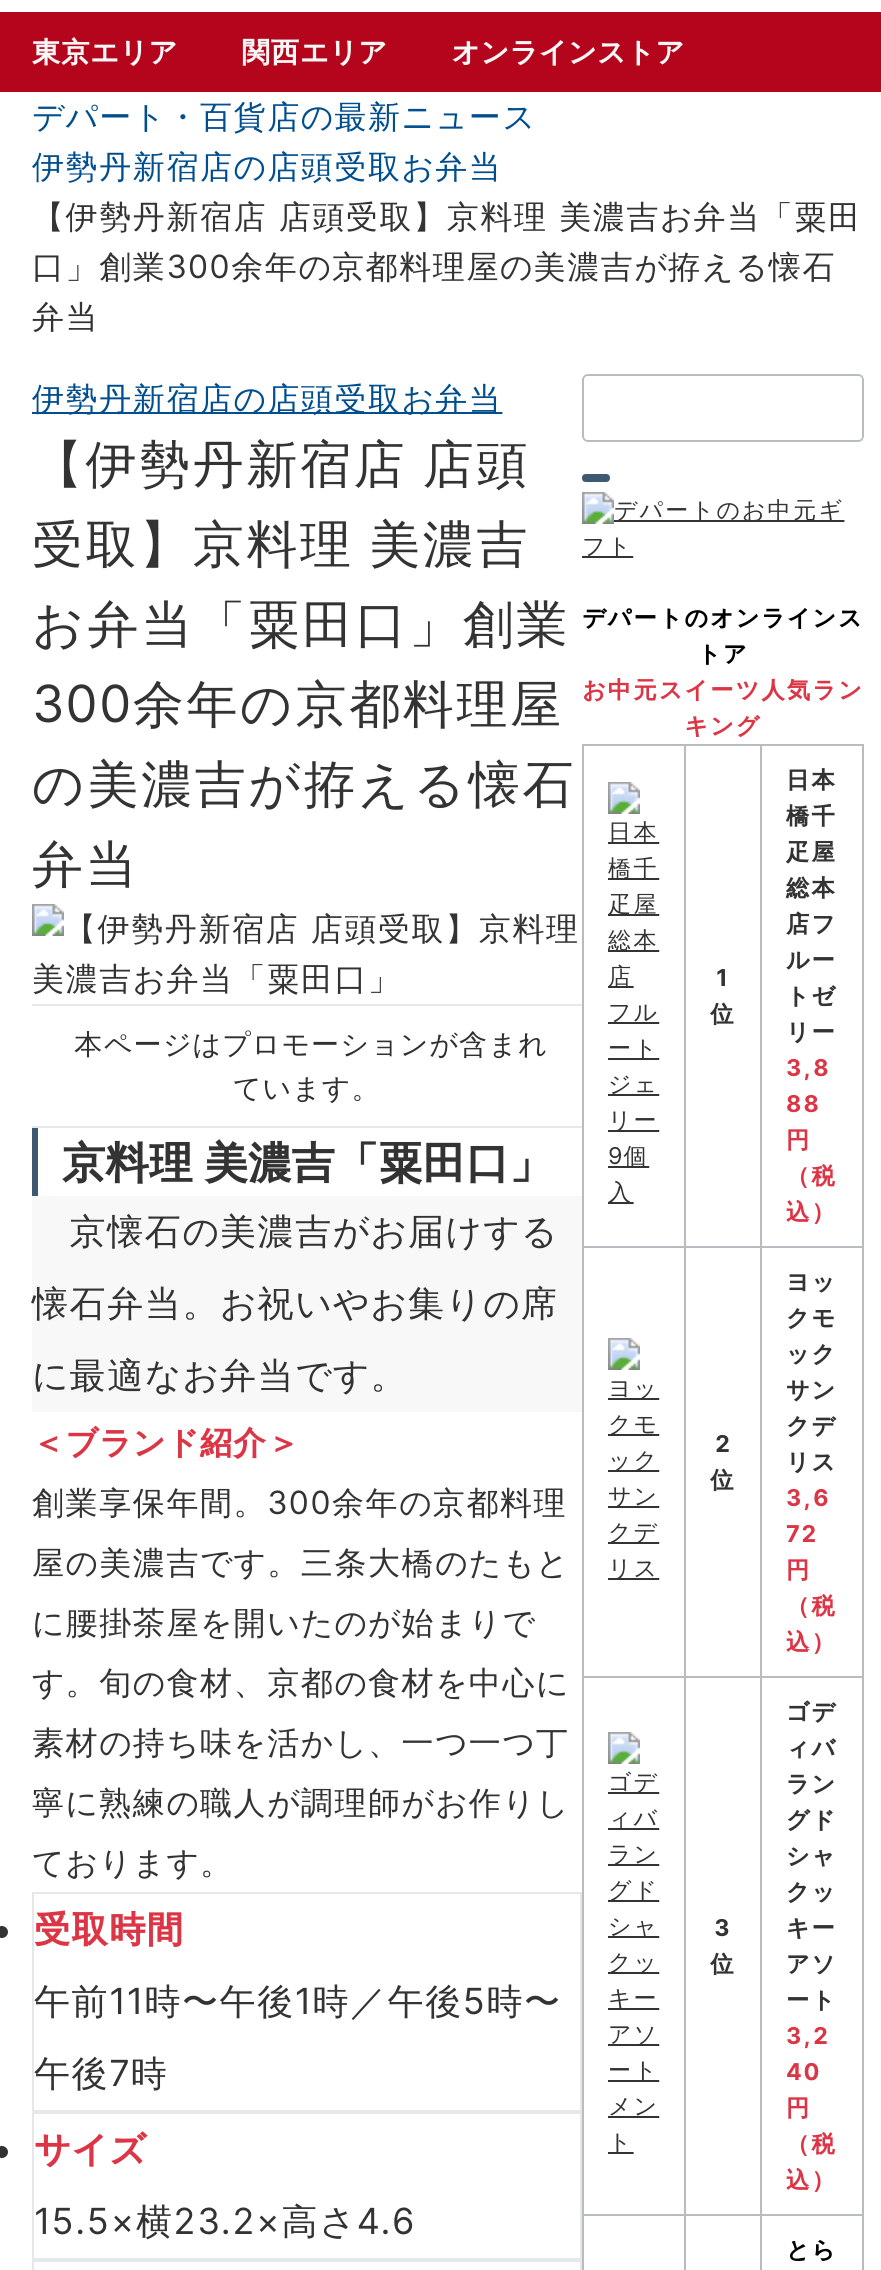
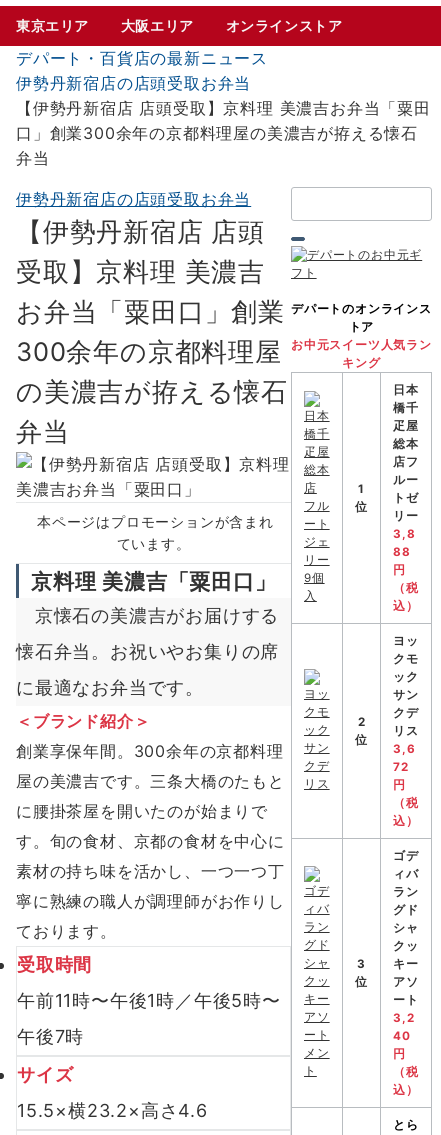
- 関西エリア
+ 大阪エリア
